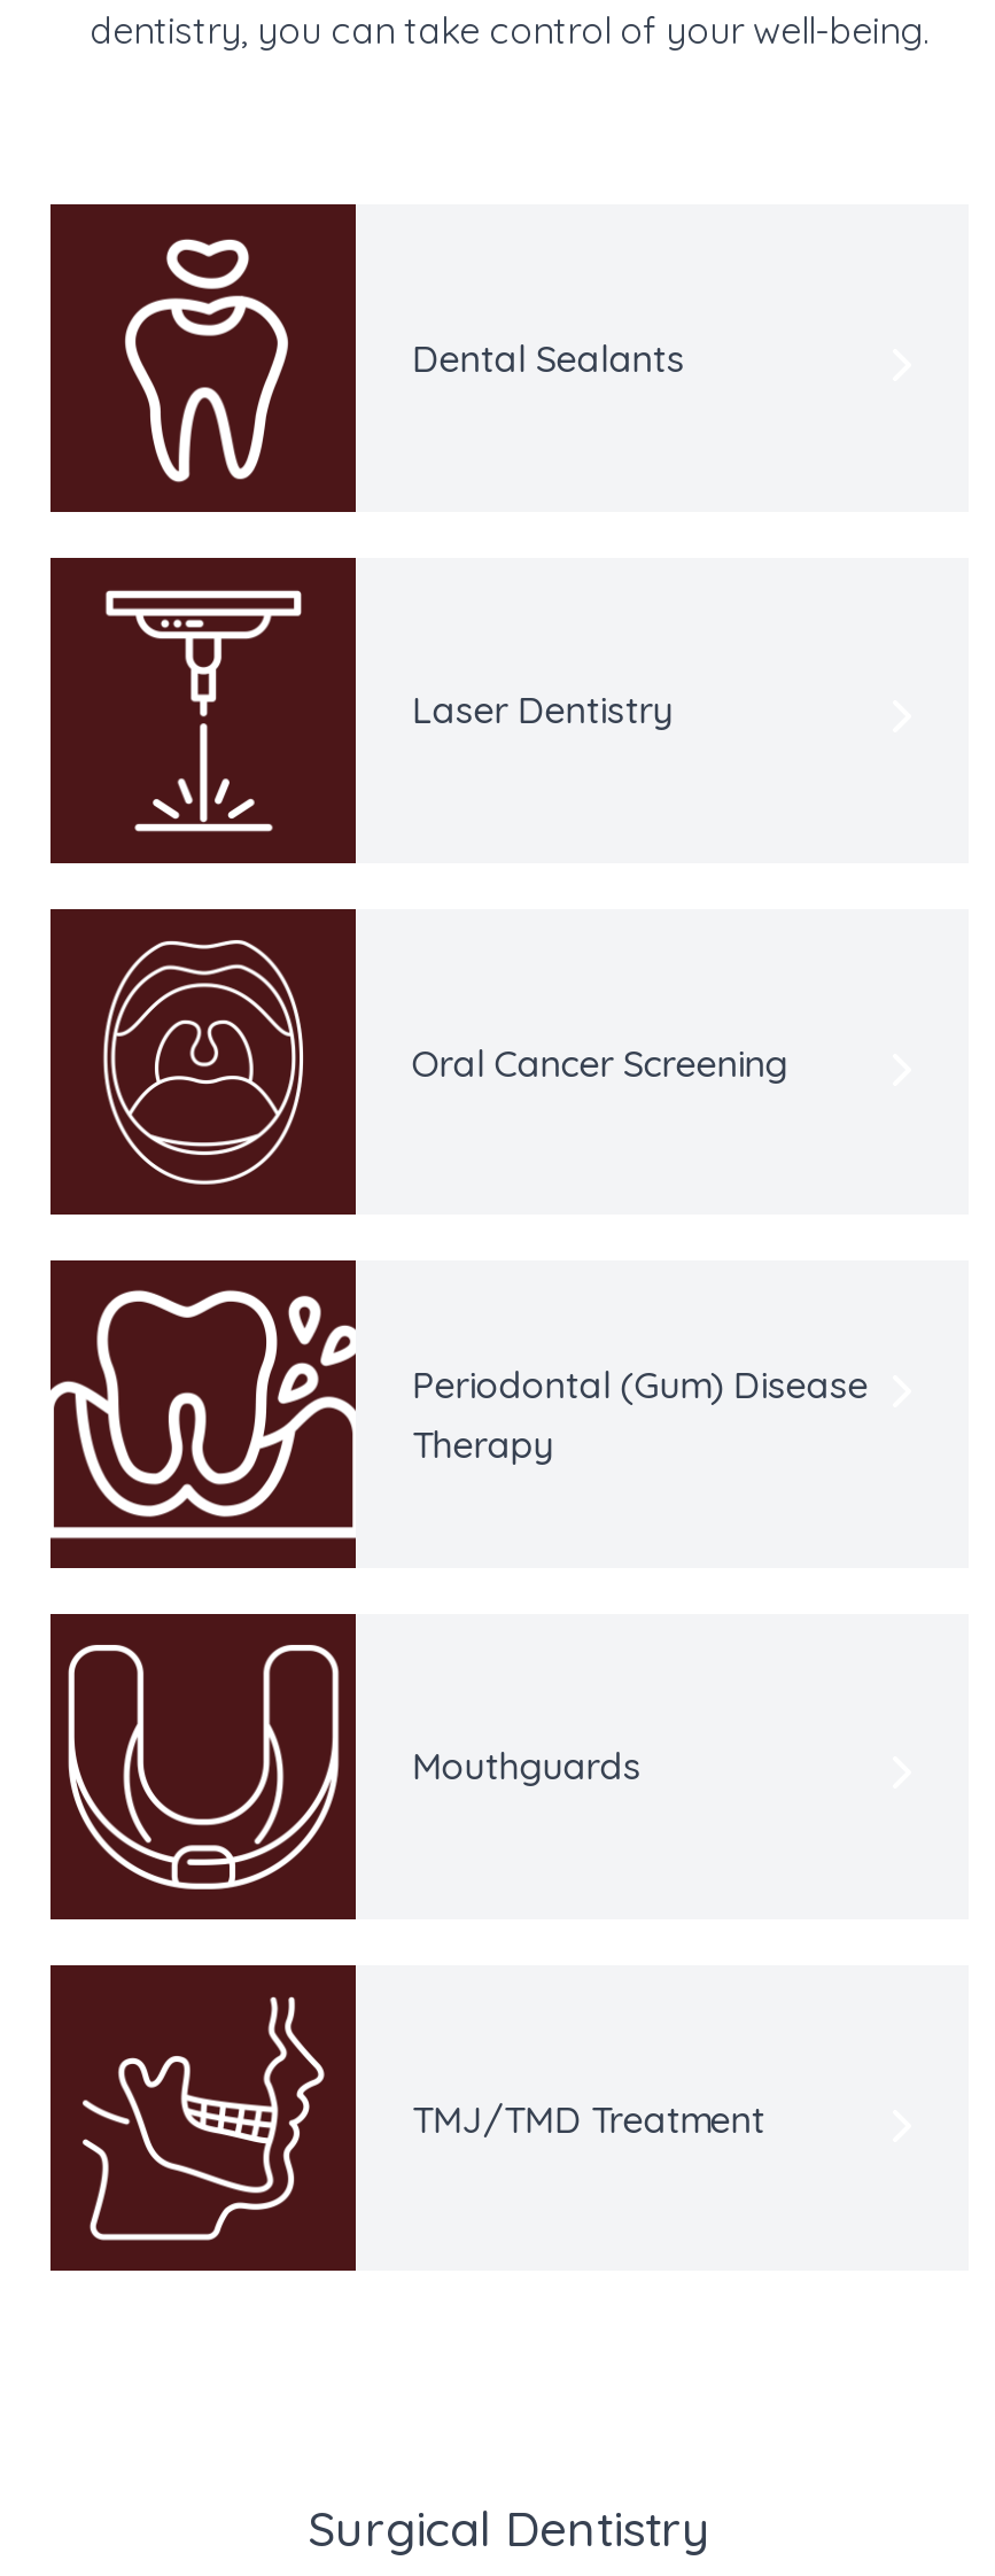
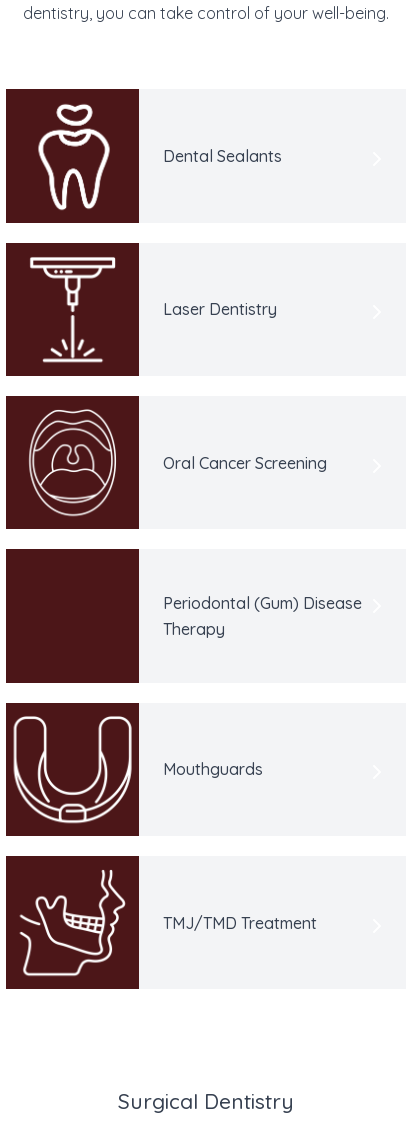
- [image]
